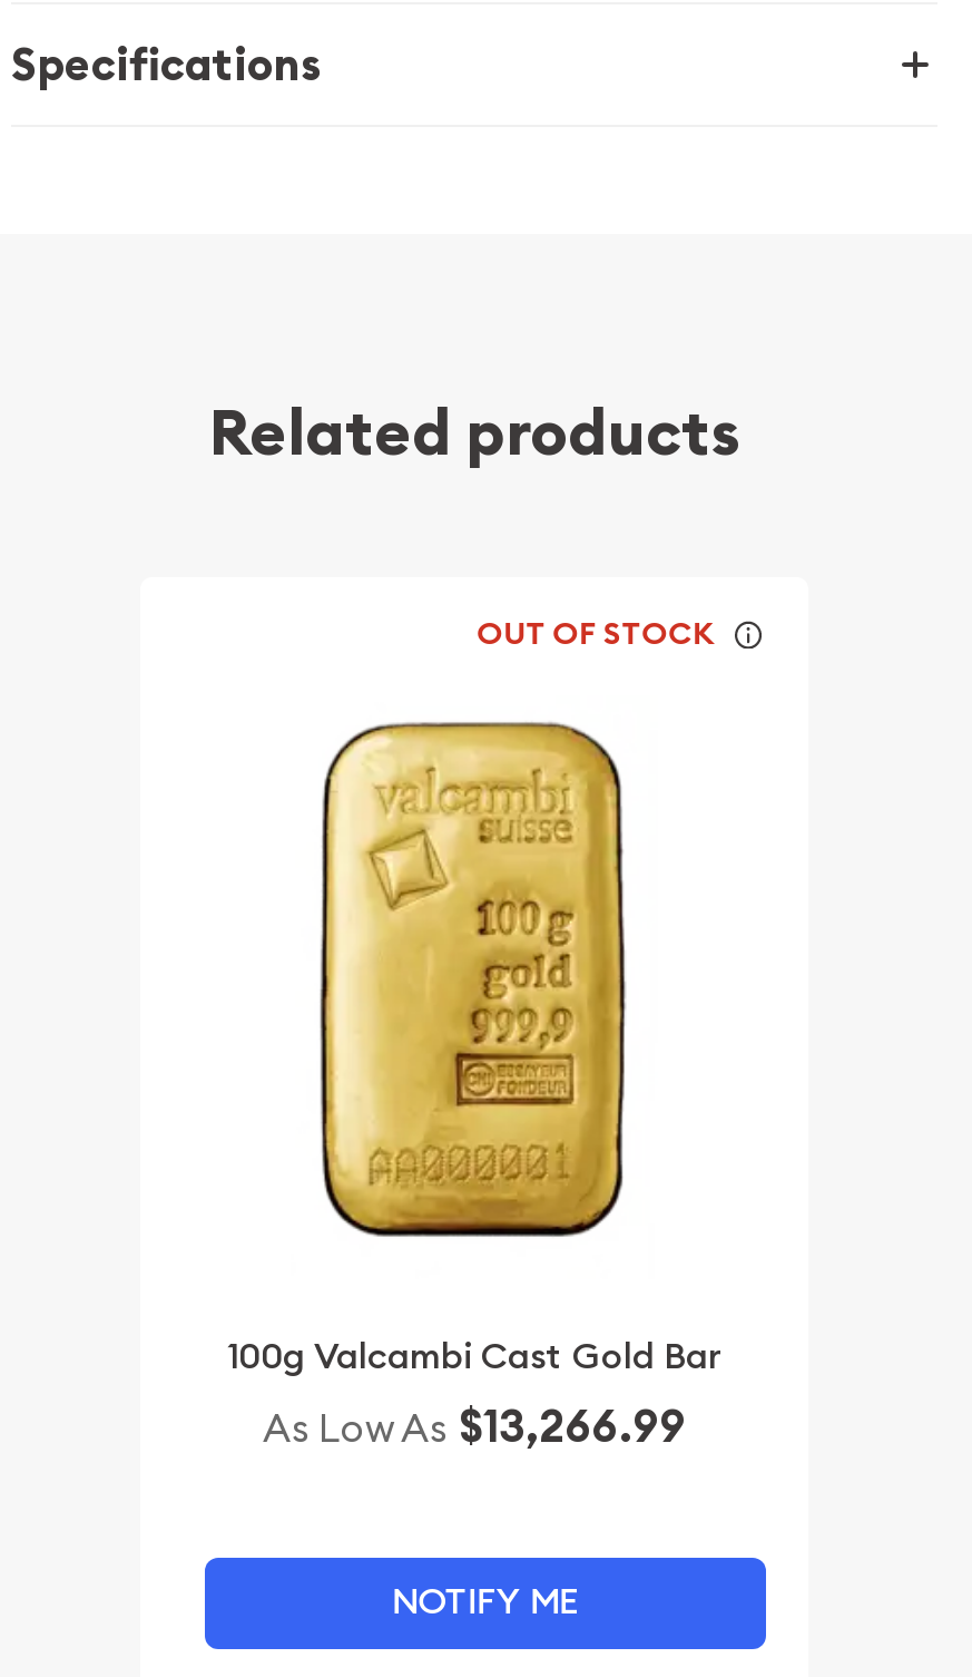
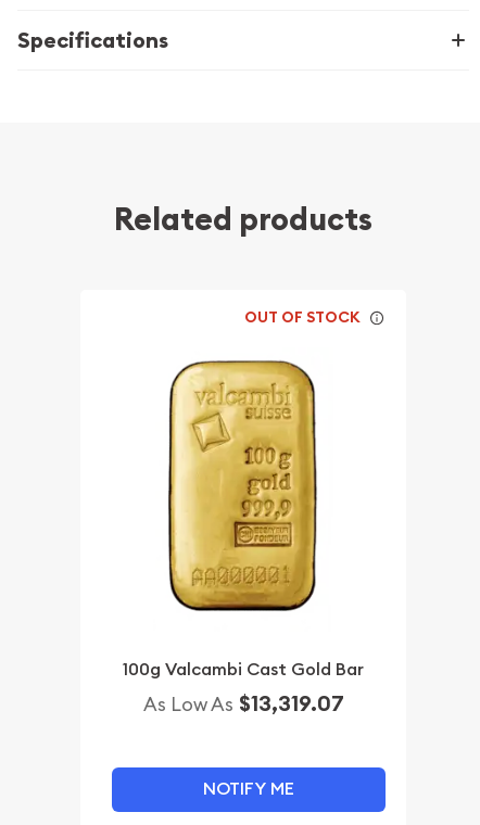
- As Low As $13,266.99
+ As Low As $13,319.07
